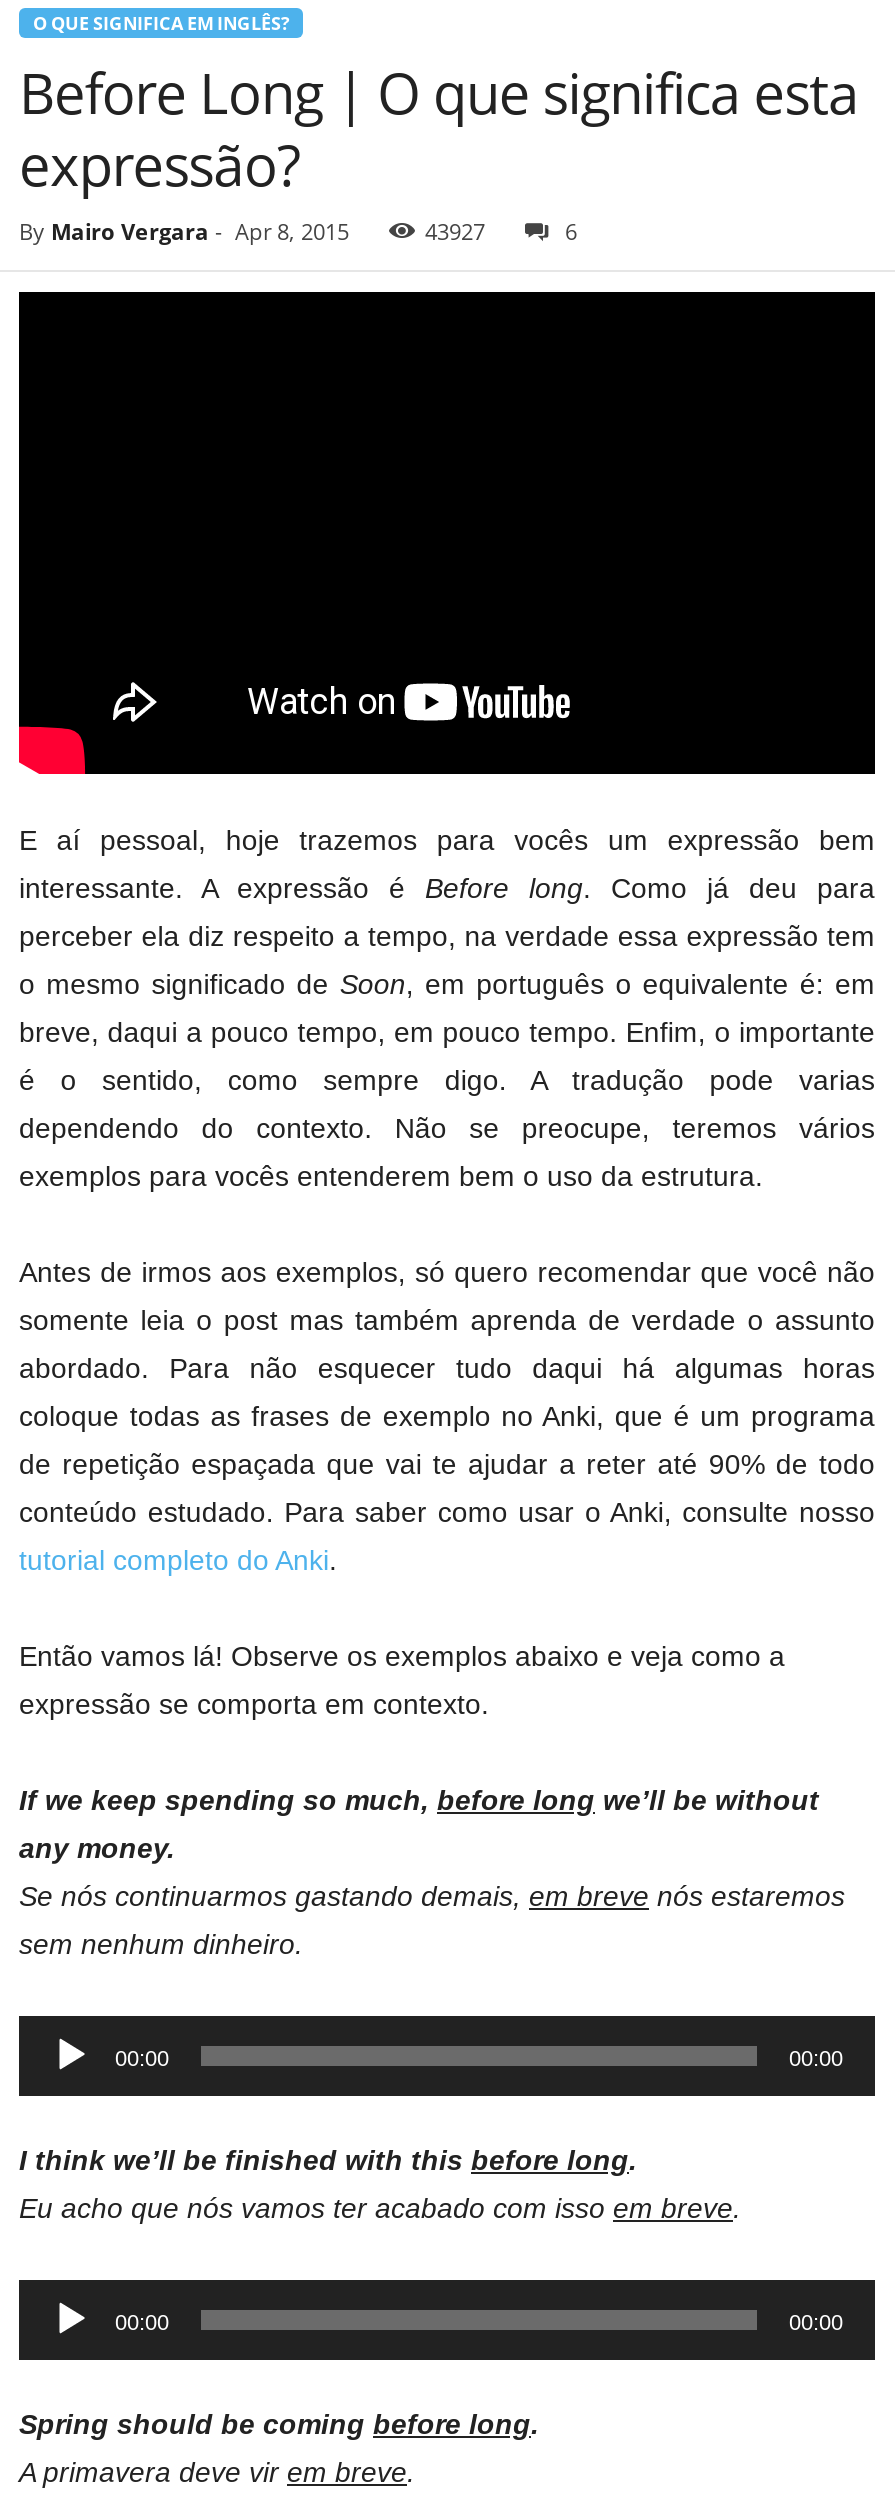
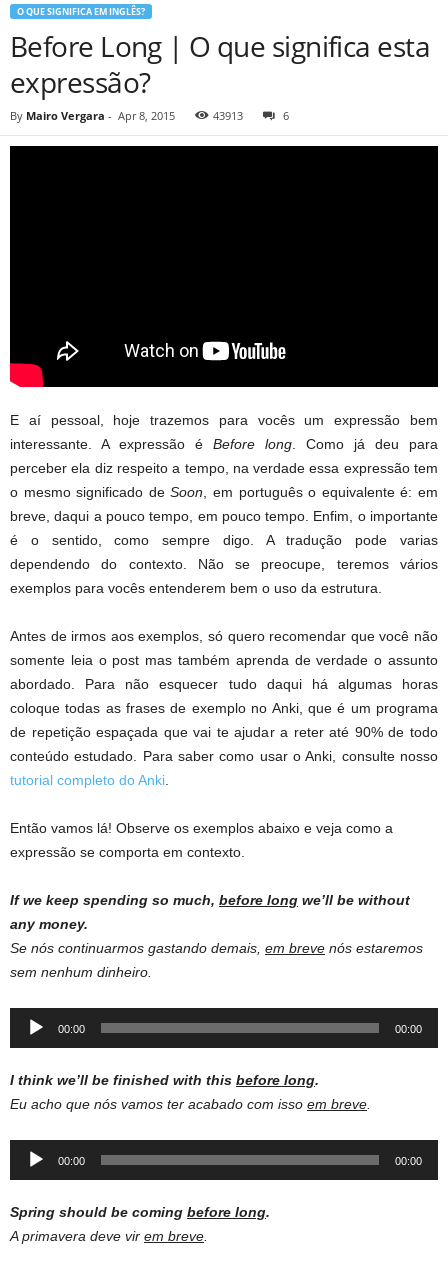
- 43927
+ 43913
